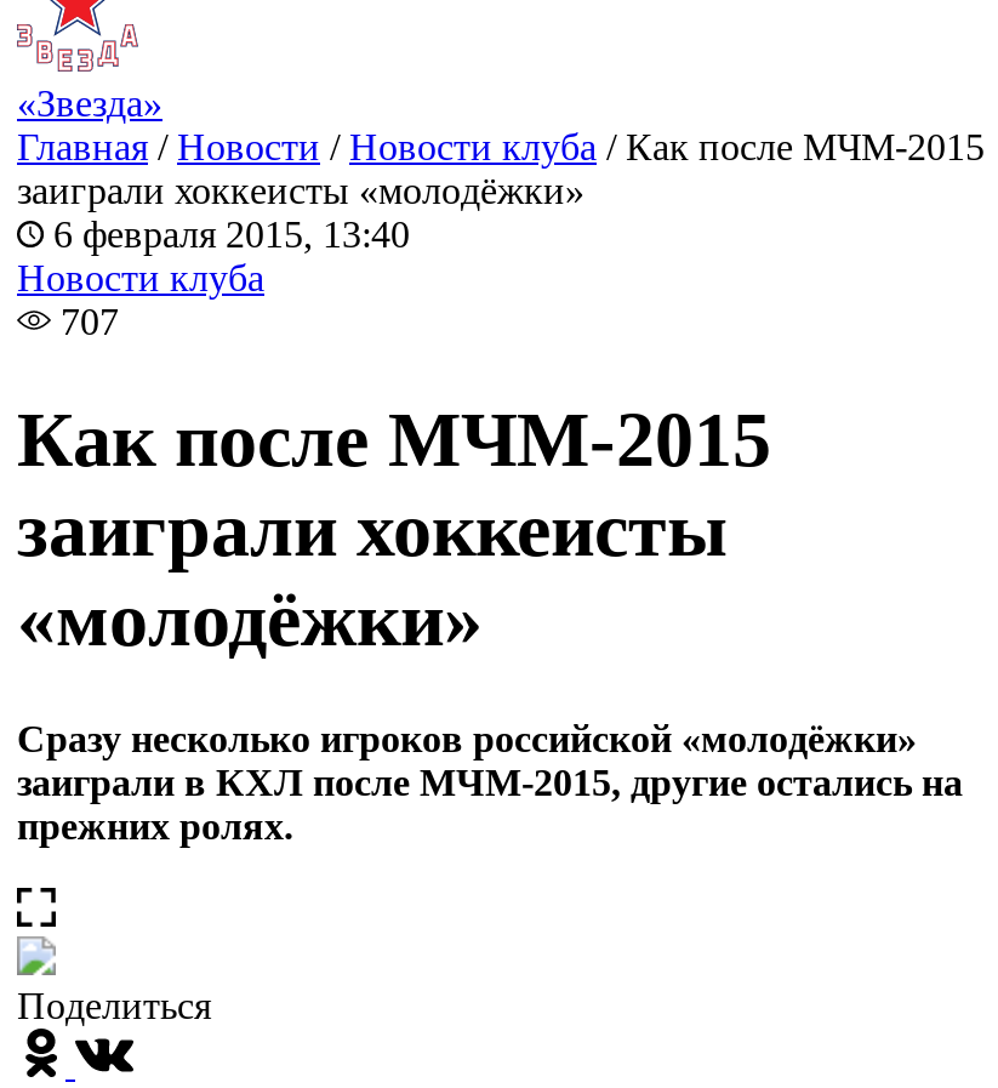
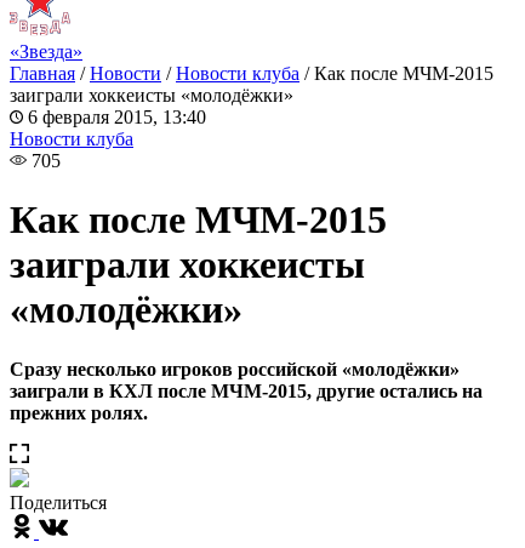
- 707
+ 705
